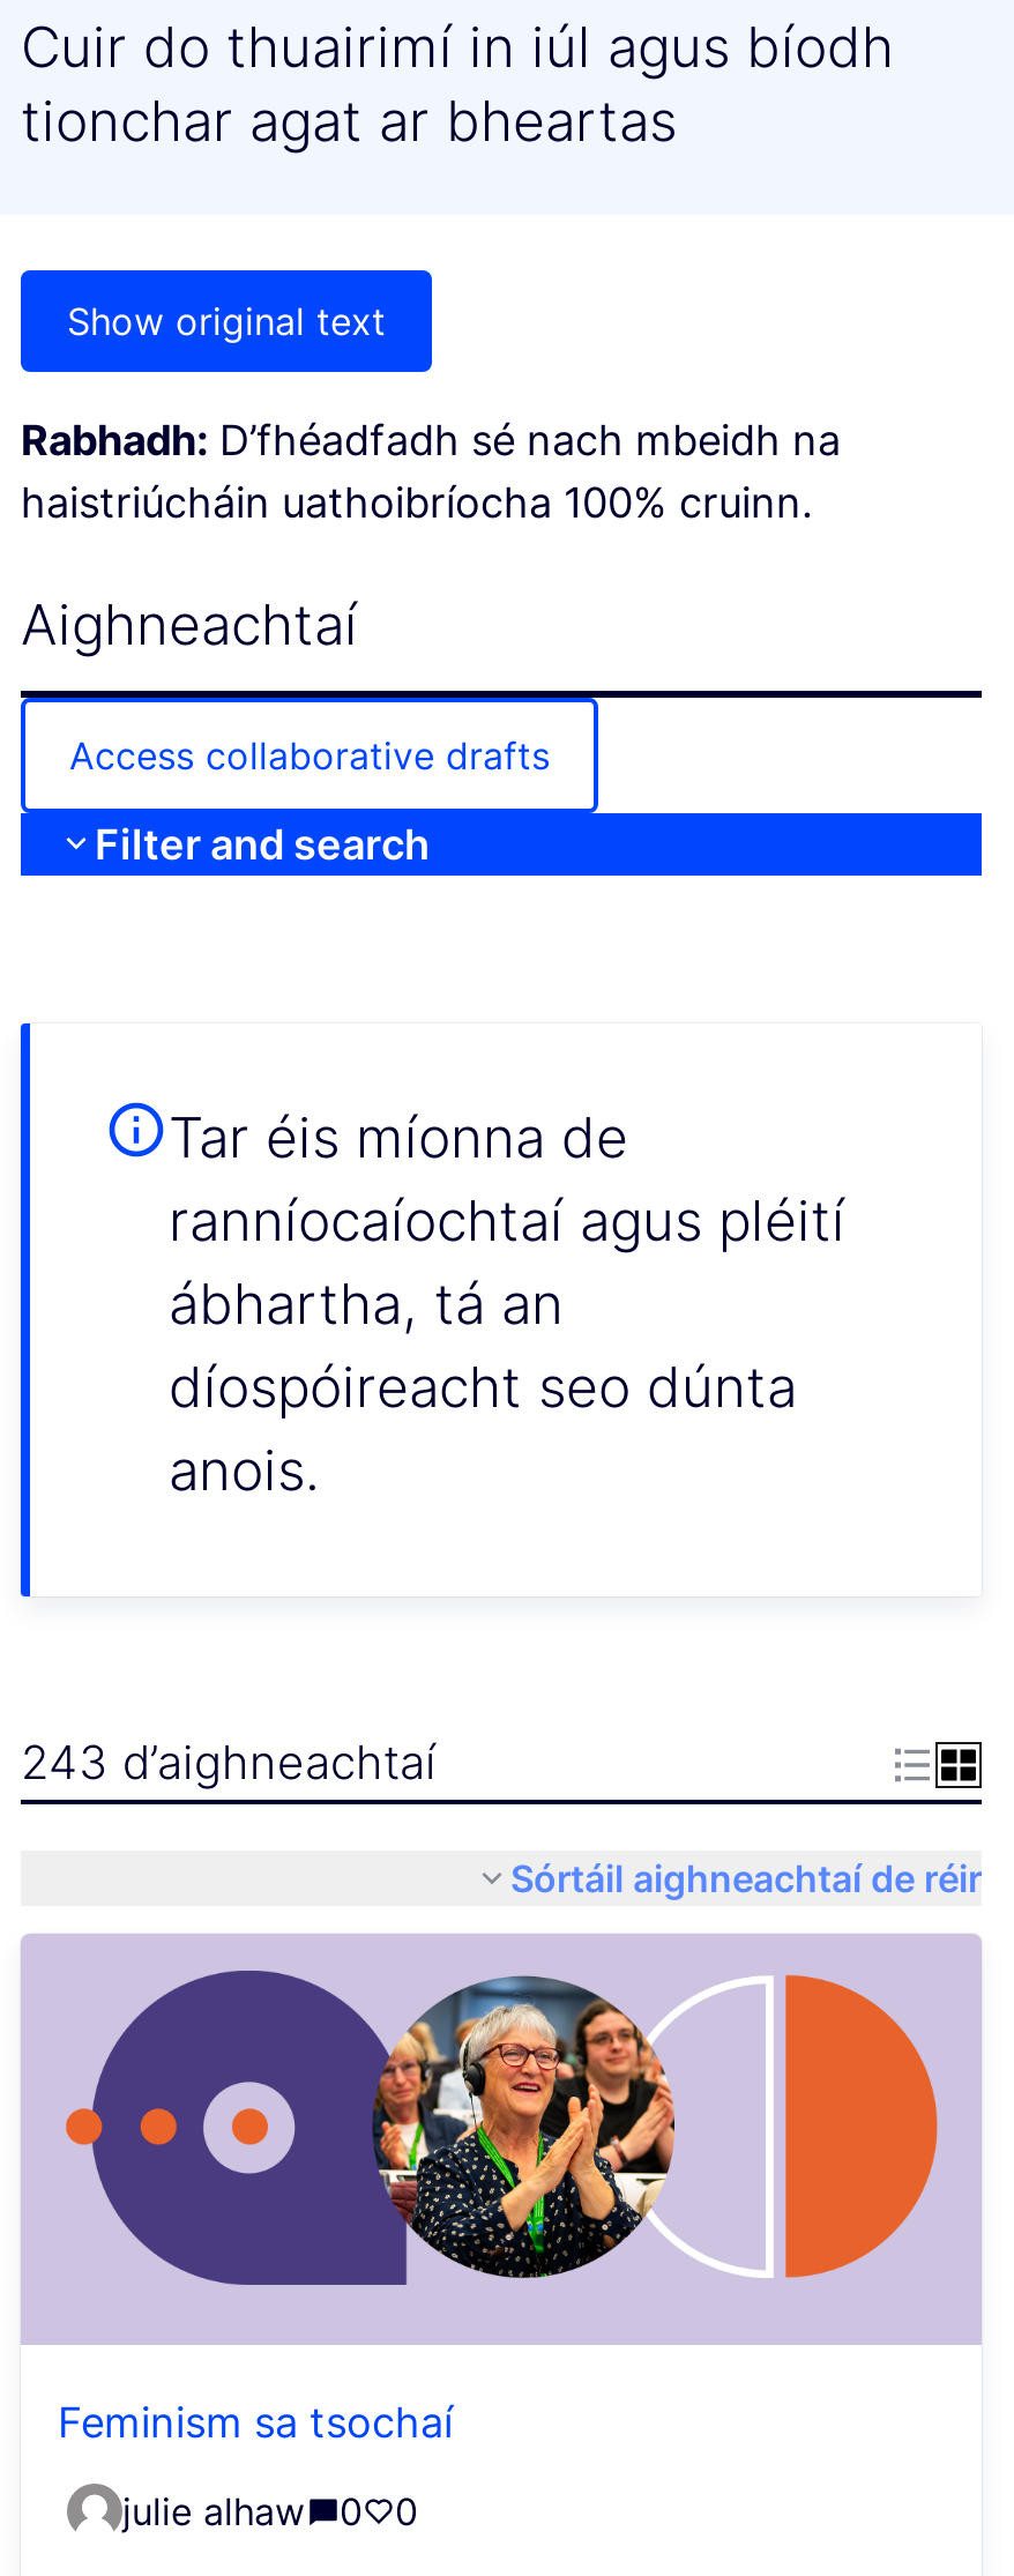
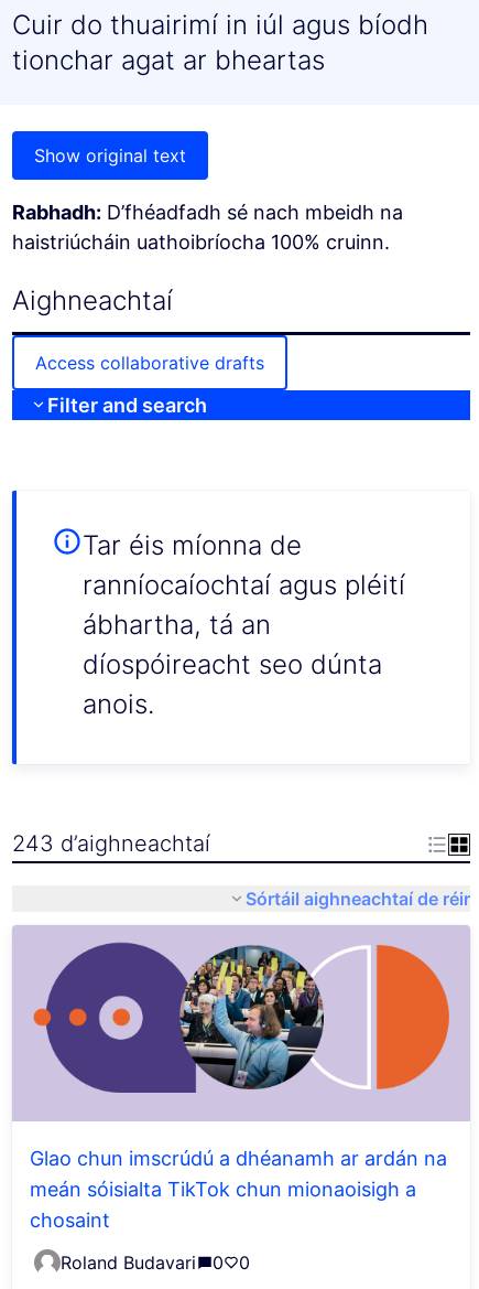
- [image]
+ [image]

- Feminism sa tsochaí
+ Glao chun imscrúdú a dhéanamh ar ardán na
+ meán sóisialta TikTok chun mionaoisigh a
+ chosaint

- julie alhaw
+ Roland Budavari
